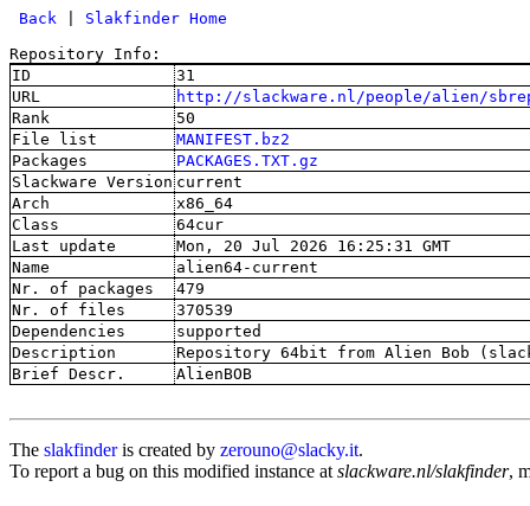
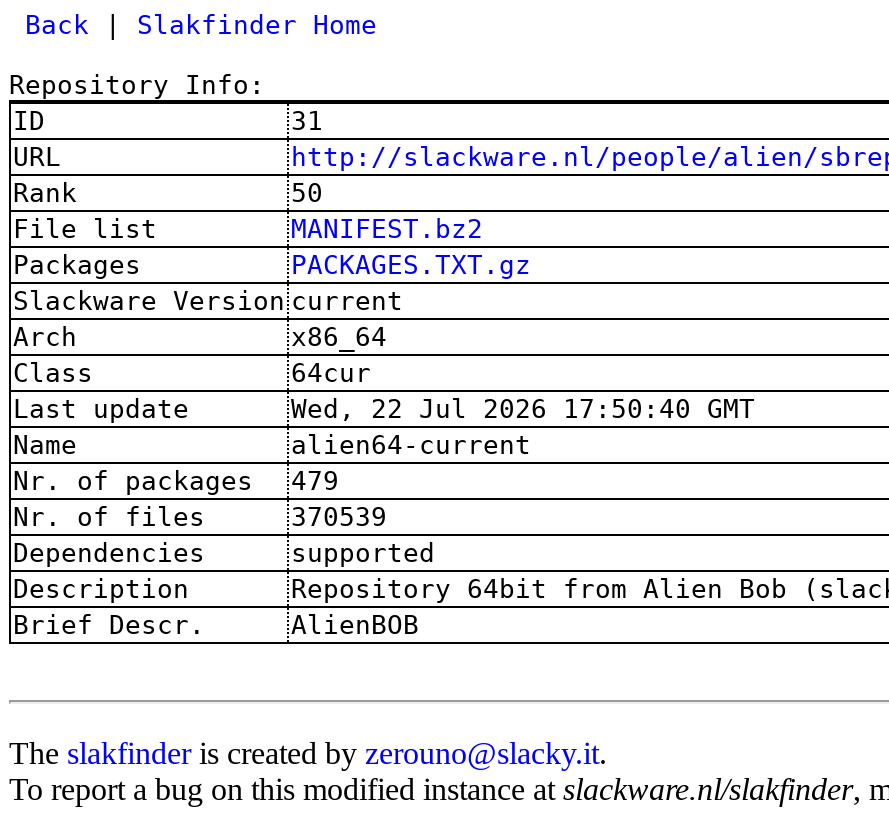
- Mon, 20 Jul 2026 16:25:31 GMT
+ Wed, 22 Jul 2026 17:50:40 GMT
